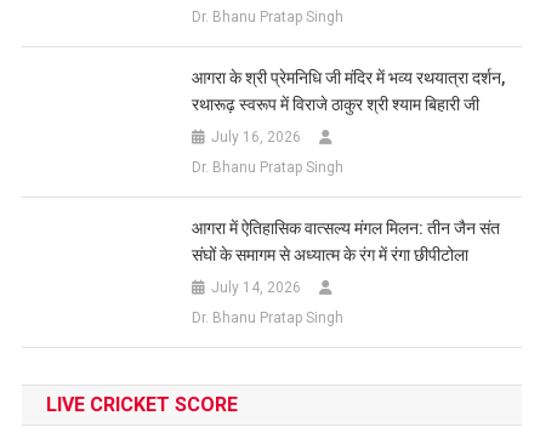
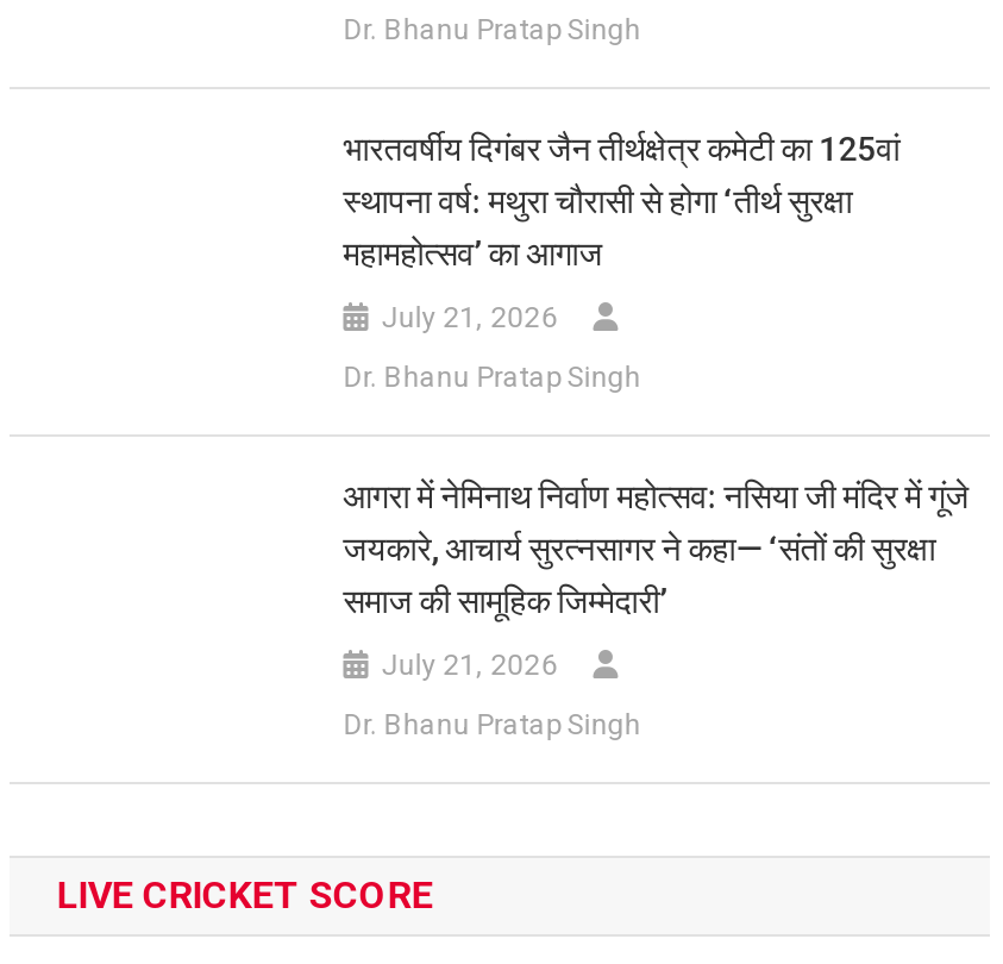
- आगरा के श्री प्रेमनिधि जी मंदिर में भव्य रथयात्रा दर्शन,
- रथारूढ़ स्वरूप में विराजे ठाकुर श्री श्याम बिहारी जी
+ भारतवर्षीय दिगंबर जैन तीर्थक्षेत्र कमेटी का 125वां
+ स्थापना वर्ष: मथुरा चौरासी से होगा ‘तीर्थ सुरक्षा
+ महामहोत्सव’ का आगाज

- July 16, 2026
+ July 21, 2026

- आगरा में ऐतिहासिक वात्सल्य मंगल मिलन: तीन जैन संत
- संघों के समागम से अध्यात्म के रंग में रंगा छीपीटोला
+ आगरा में नेमिनाथ निर्वाण महोत्सव: नसिया जी मंदिर में गूंजे
+ जयकारे, आचार्य सुरत्नसागर ने कहा— ‘संतों की सुरक्षा
+ समाज की सामूहिक जिम्मेदारी’

- July 14, 2026
+ July 21, 2026
